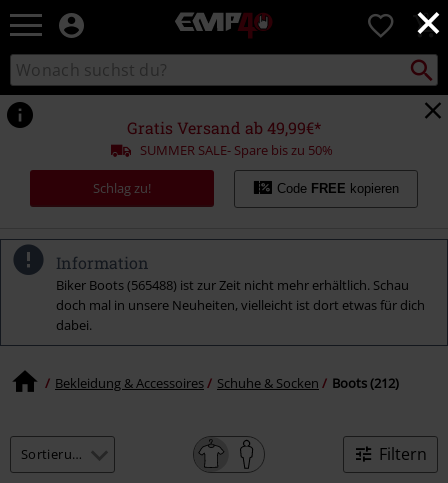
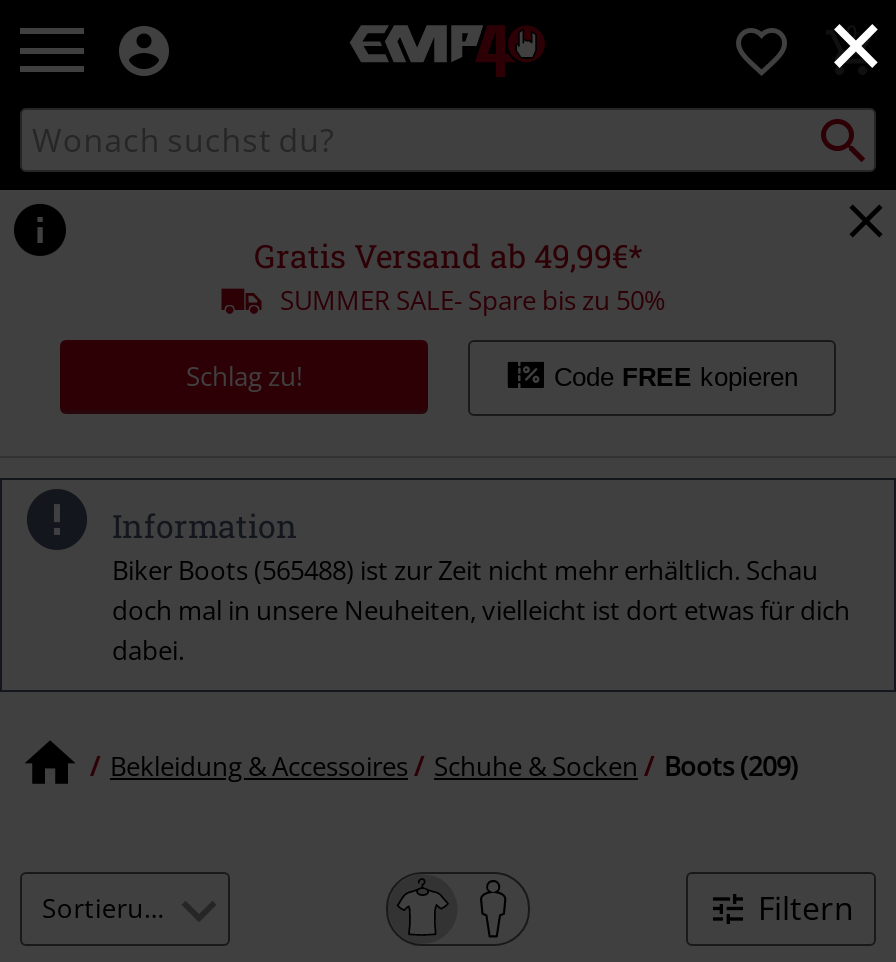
- Bekleidung & Accessoires Schuhe & Socken Boots (212)
+ Bekleidung & Accessoires Schuhe & Socken Boots (209)
